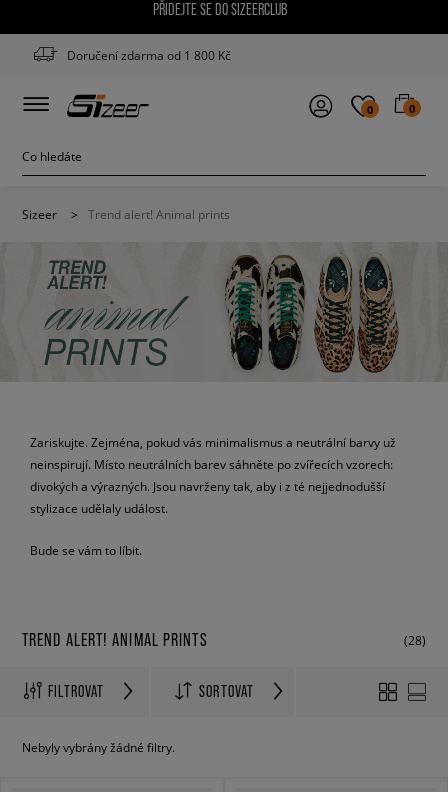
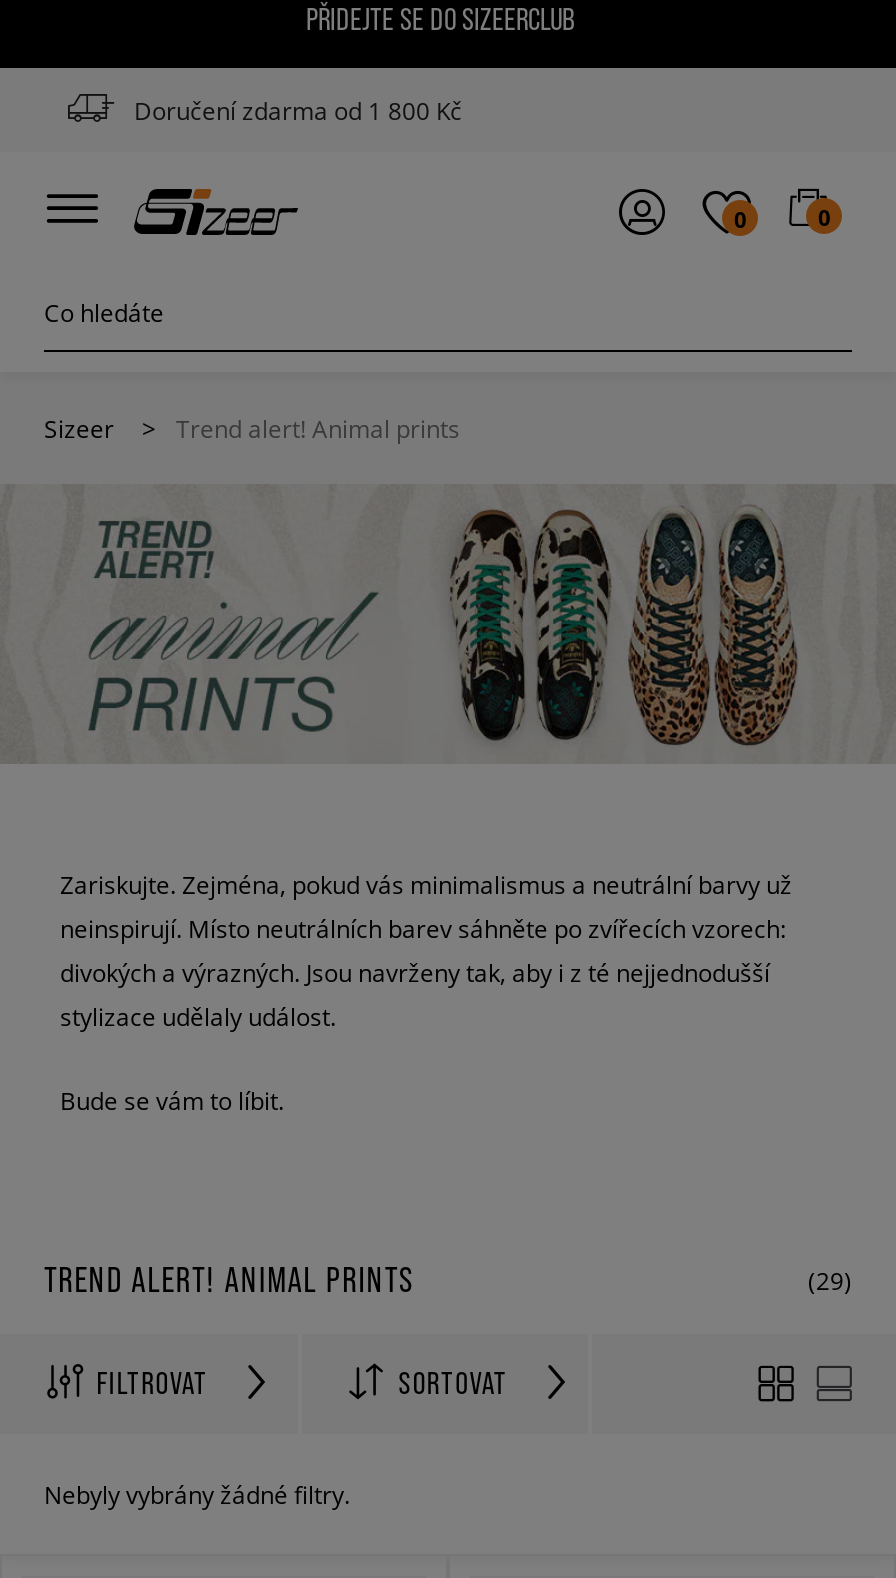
- (28)
+ (29)
